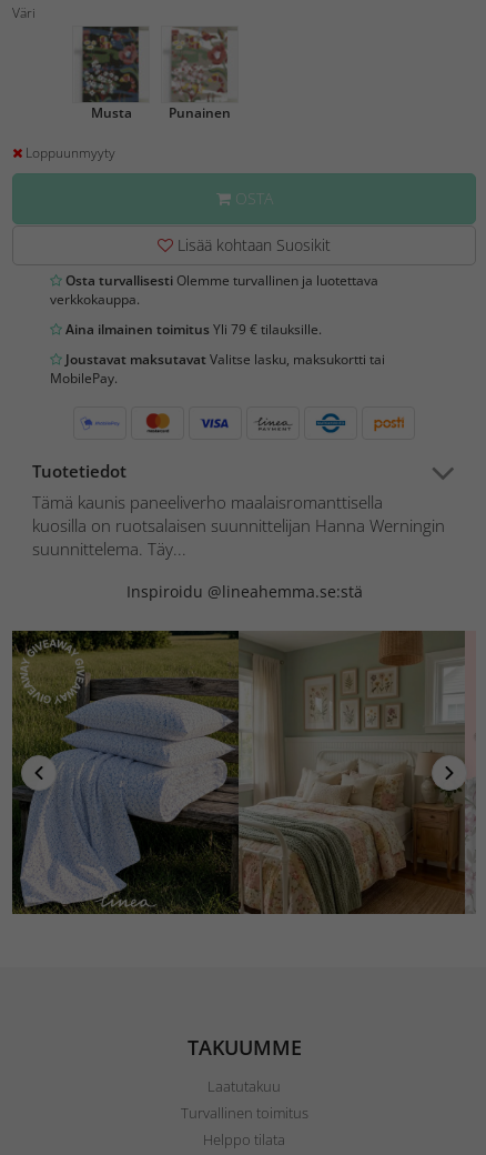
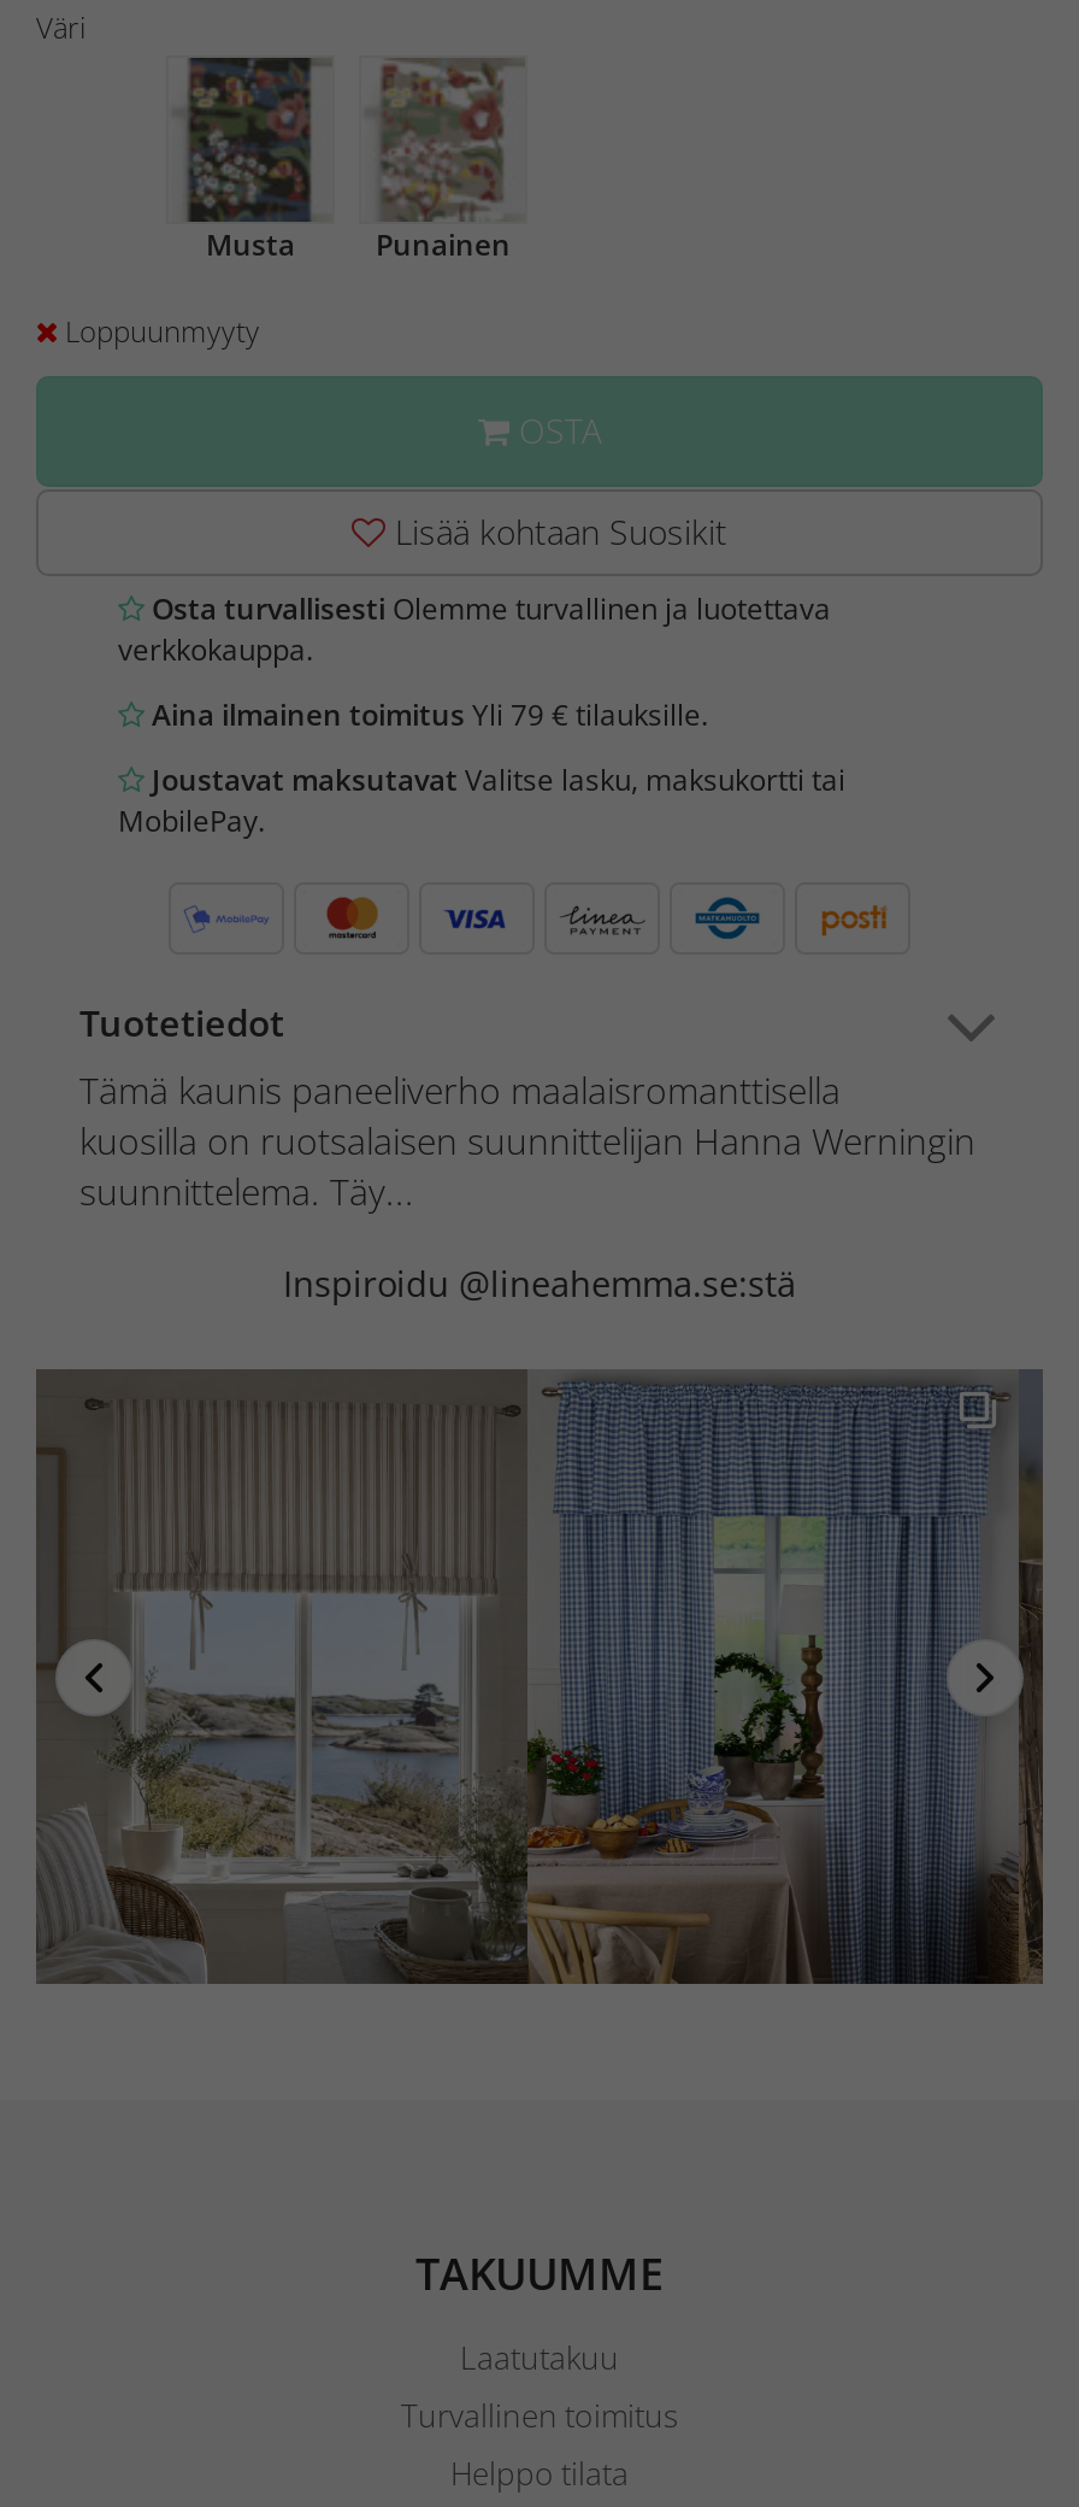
- [image]
+ [image]
